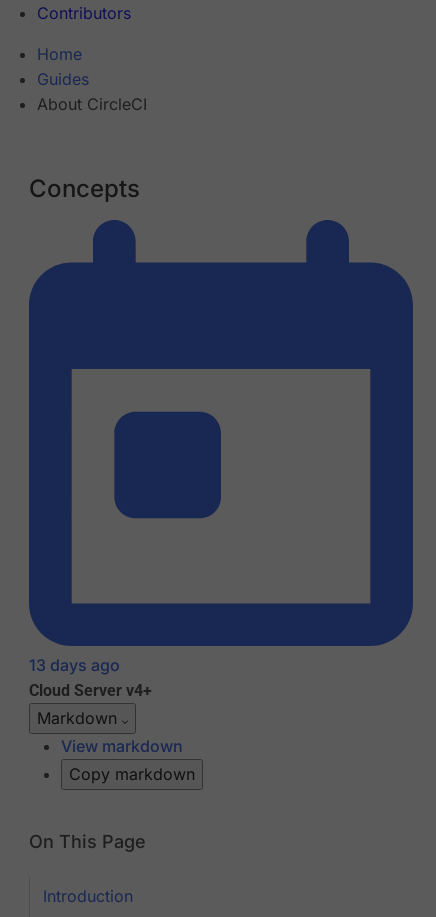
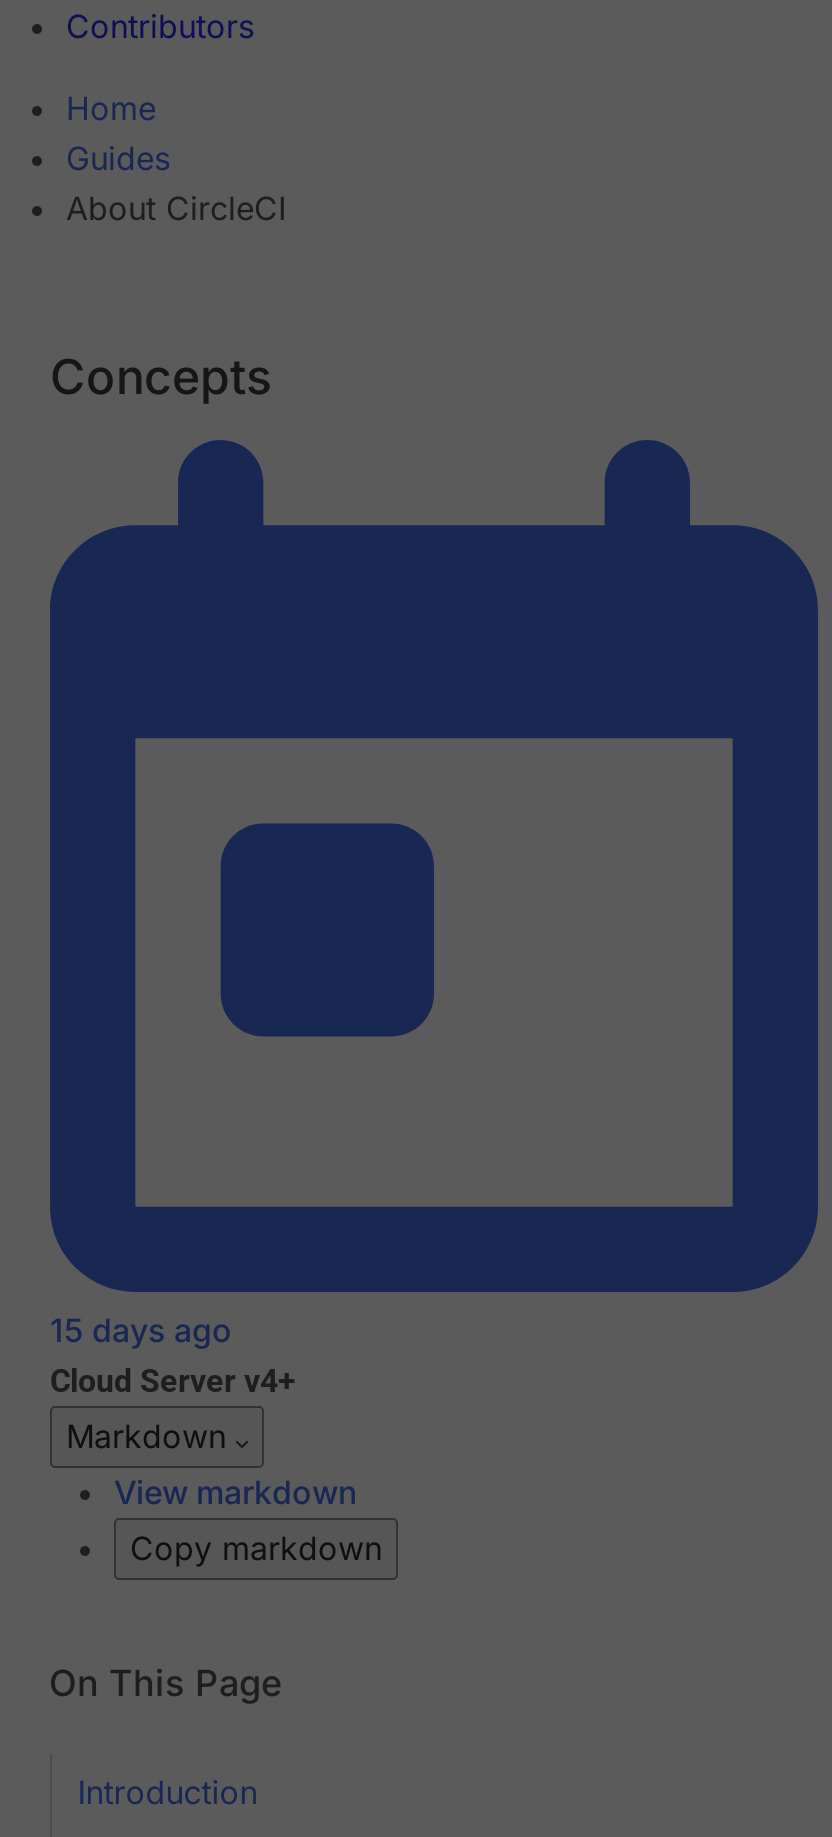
- 13 days ago
+ 15 days ago
